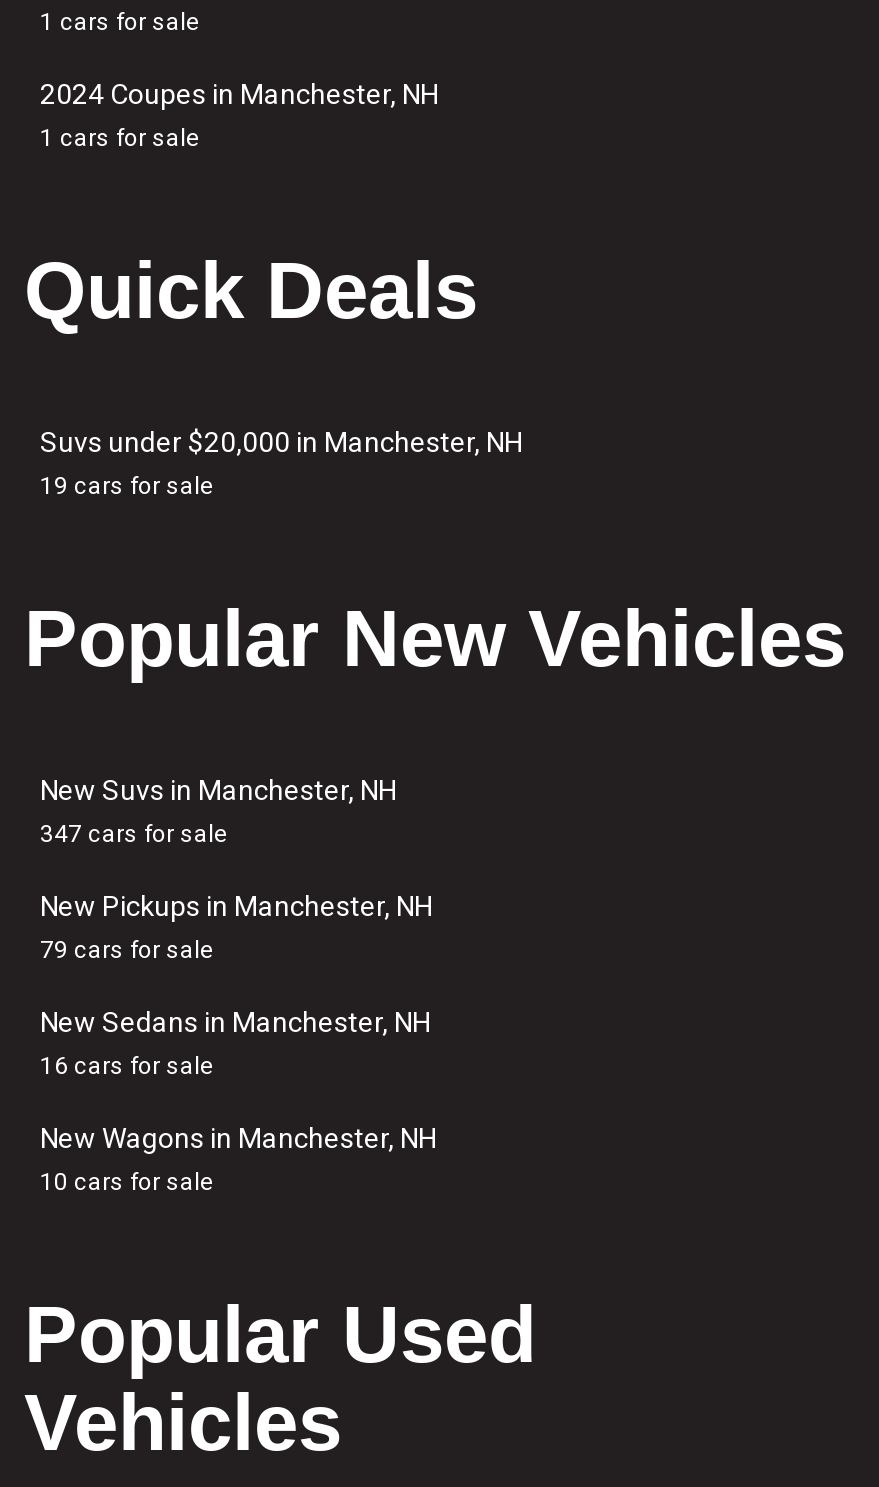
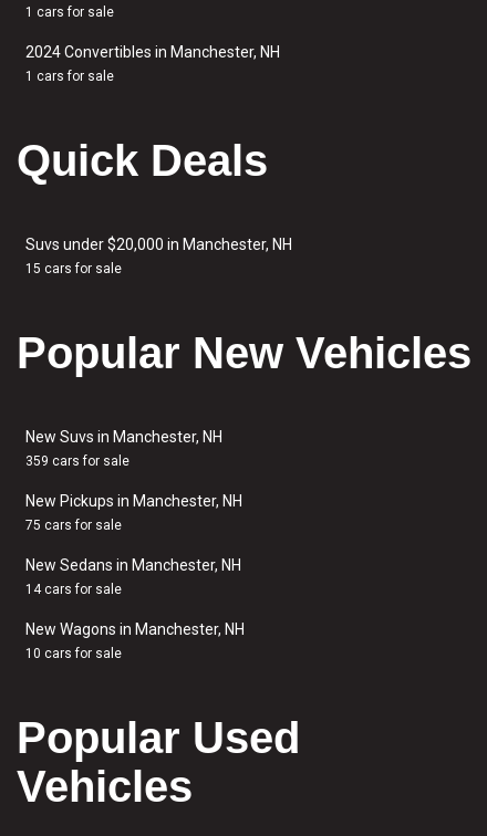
- 2024 Coupes in Manchester, NH
+ 2024 Convertibles in Manchester, NH

- 19 cars for sale
+ 15 cars for sale

- 347 cars for sale
+ 359 cars for sale

- 79 cars for sale
+ 75 cars for sale

- 16 cars for sale
+ 14 cars for sale
